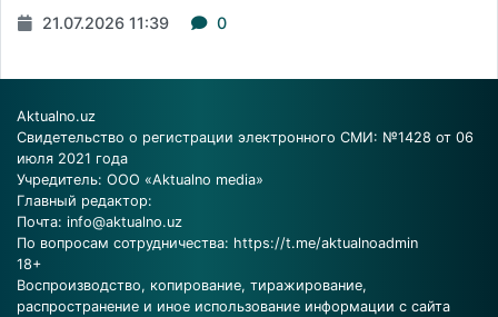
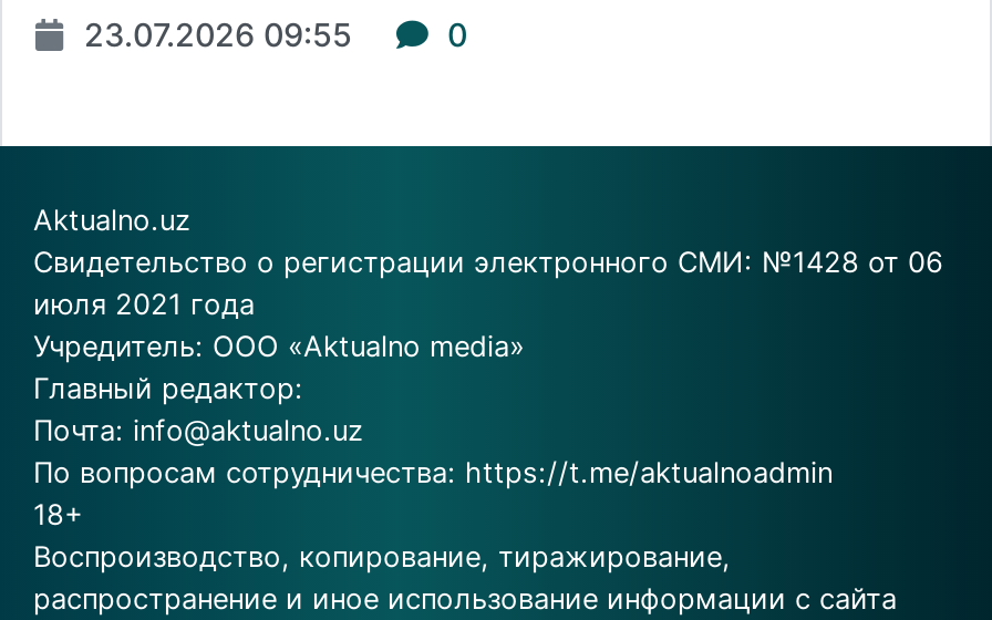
- 21.07.2026 11:39
+ 23.07.2026 09:55
